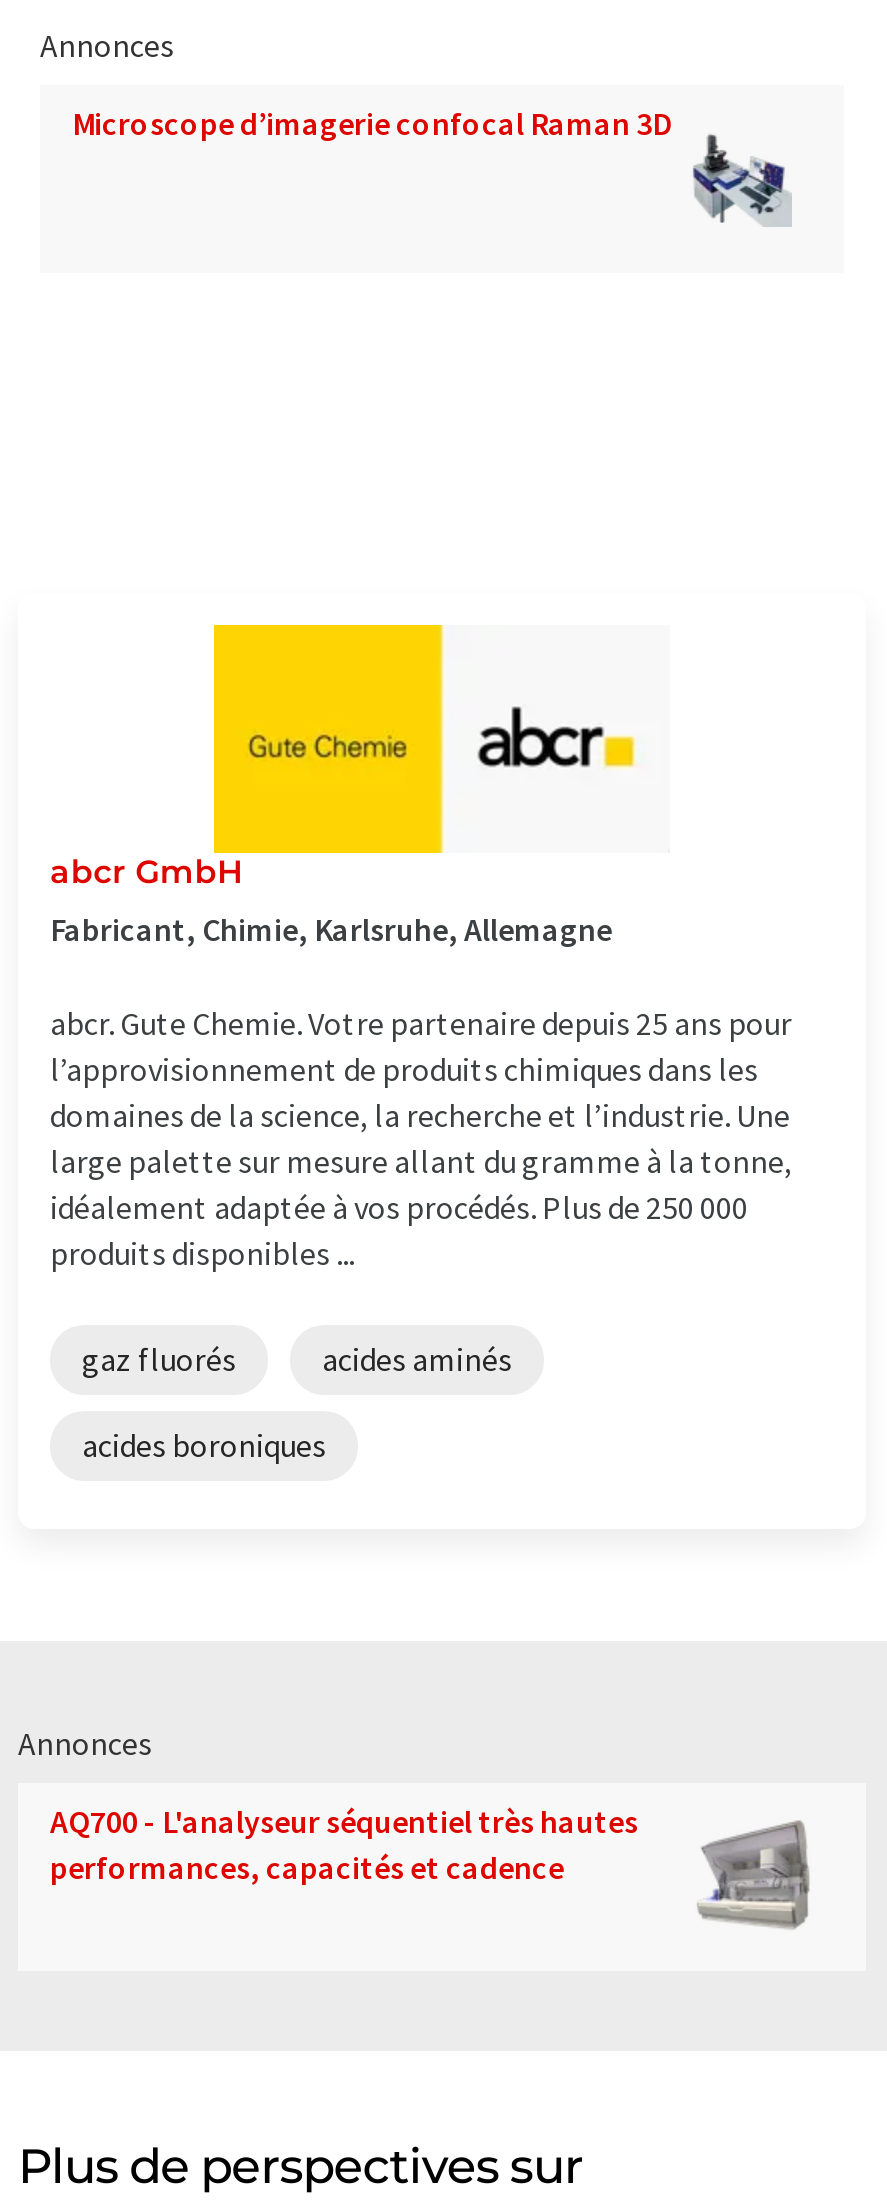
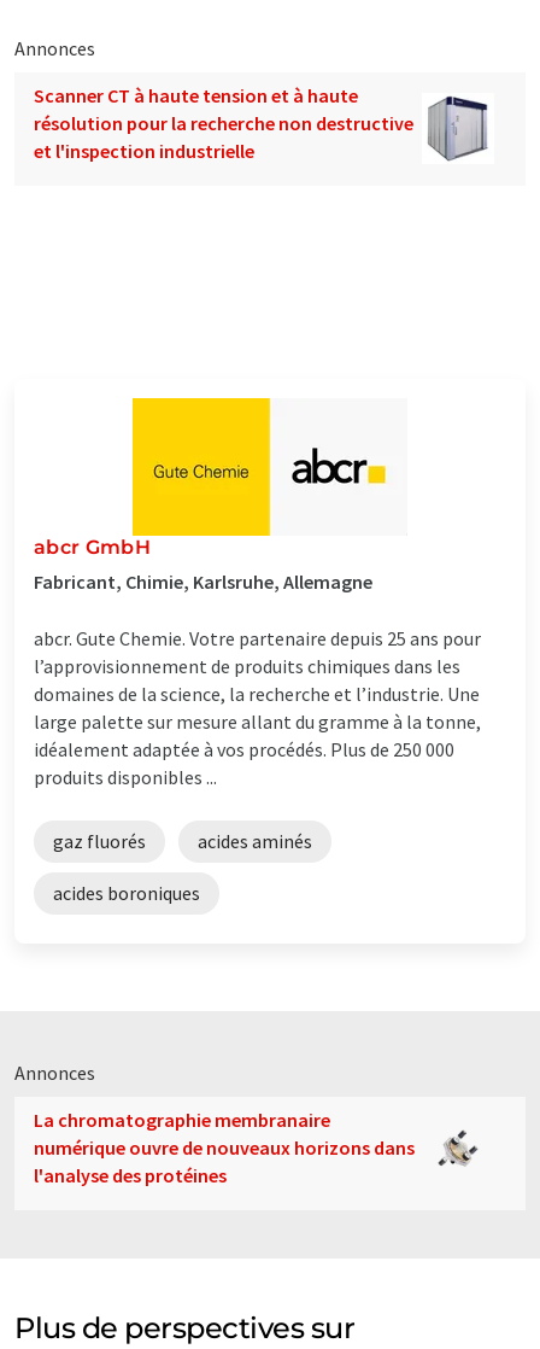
- [image]
- Microscope d’imagerie confocal Raman 3D
+ [image]
+ Scanner CT à haute tension et à haute
+ résolution pour la recherche non destructive
+ et l'inspection industrielle

- [image]
- AQ700 - L'analyseur séquentiel très hautes
- performances, capacités et cadence
+ [image]
+ La chromatographie membranaire
+ numérique ouvre de nouveaux horizons dans
+ l'analyse des protéines
